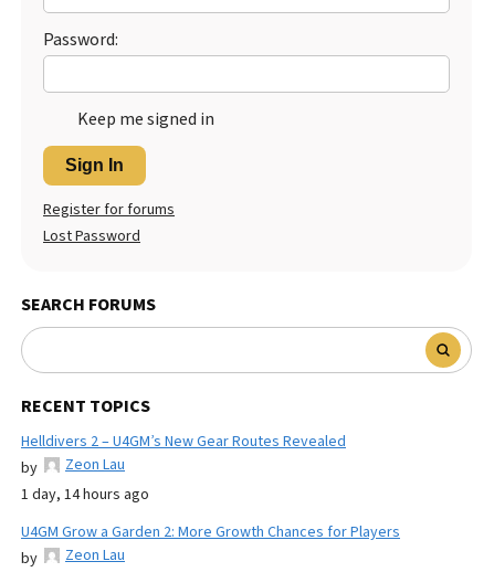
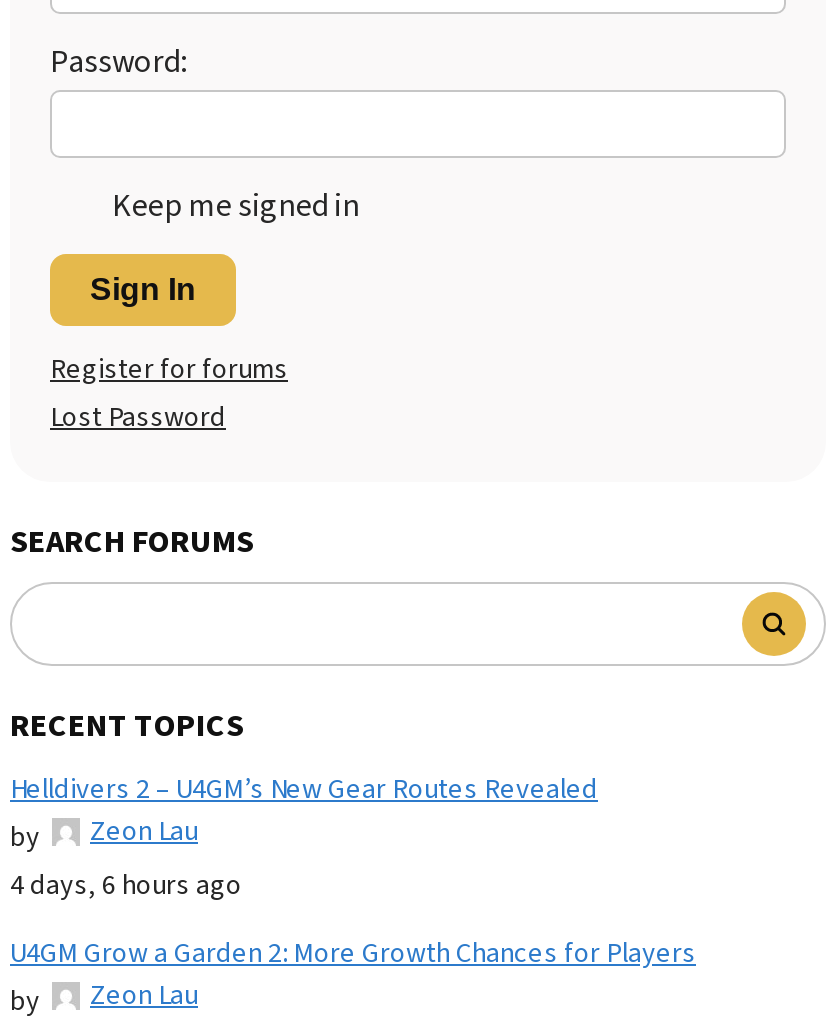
- 1 day, 14 hours ago
+ 4 days, 6 hours ago
